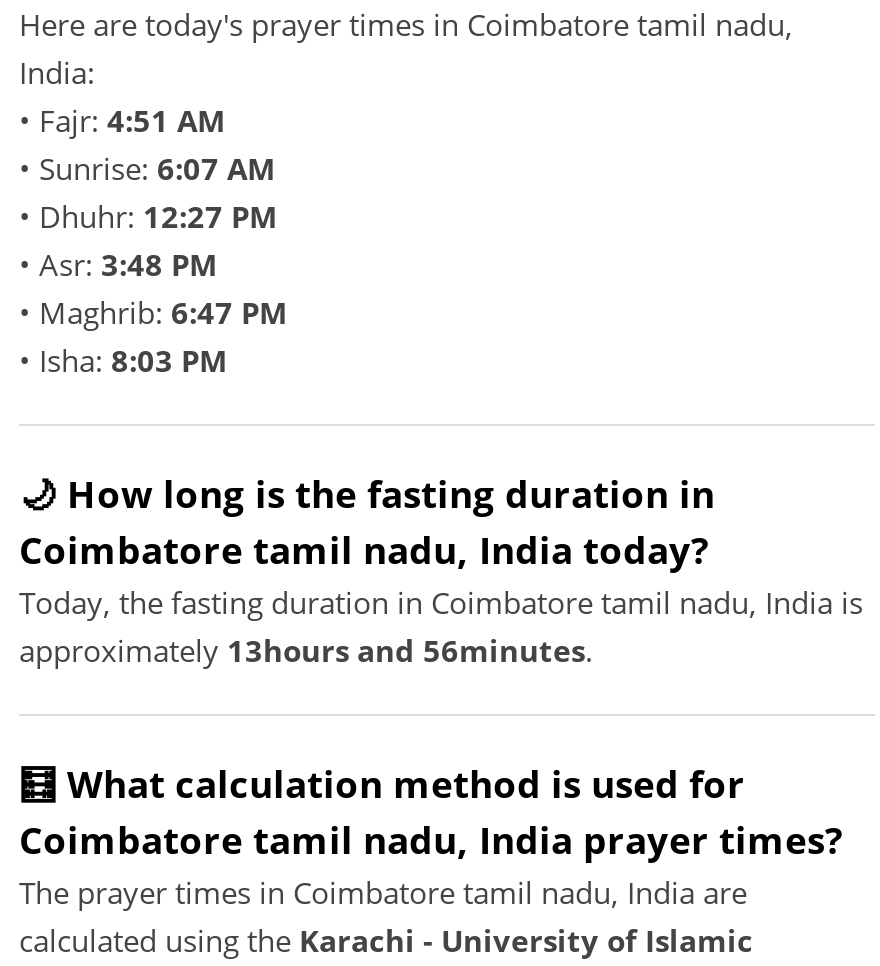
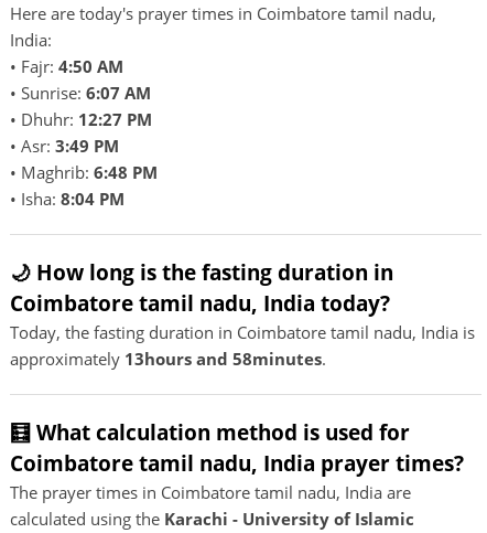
- • Fajr: 4:51 AM
+ • Fajr: 4:50 AM

- • Asr: 3:48 PM
+ • Asr: 3:49 PM

- • Maghrib: 6:47 PM
+ • Maghrib: 6:48 PM

- • Isha: 8:03 PM
+ • Isha: 8:04 PM

- approximately 13hours and 56minutes.
+ approximately 13hours and 58minutes.
